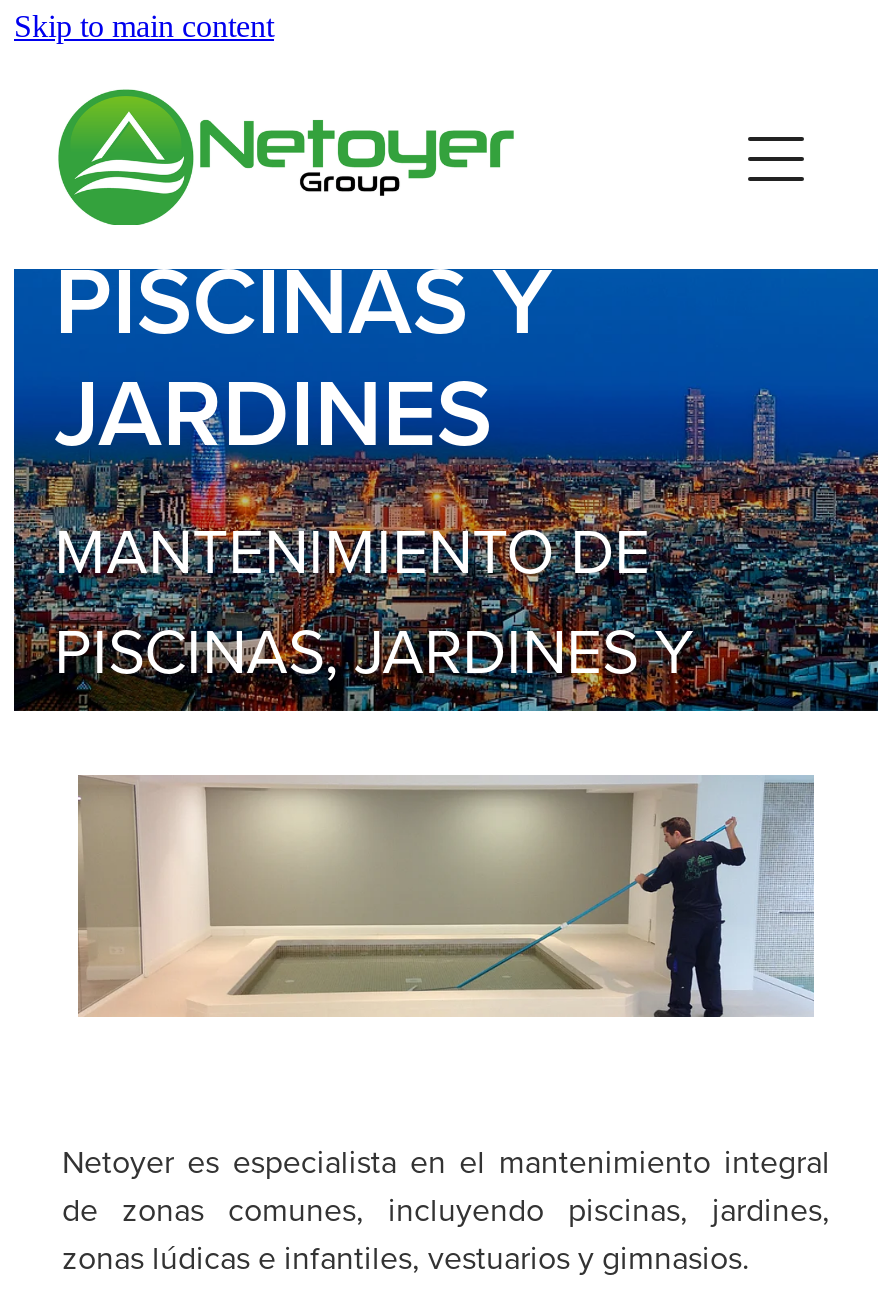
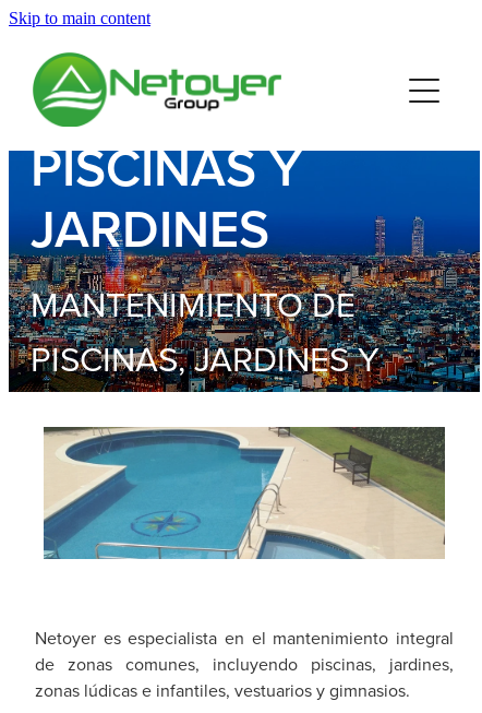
- [image]
+ [image]
